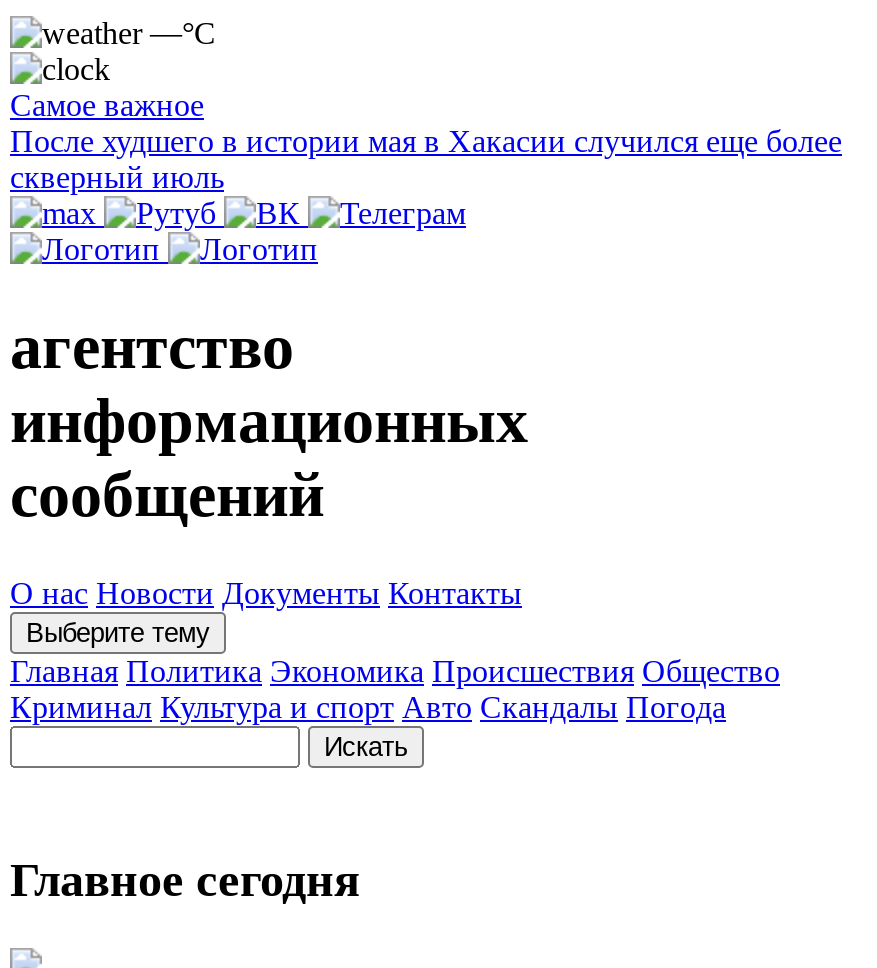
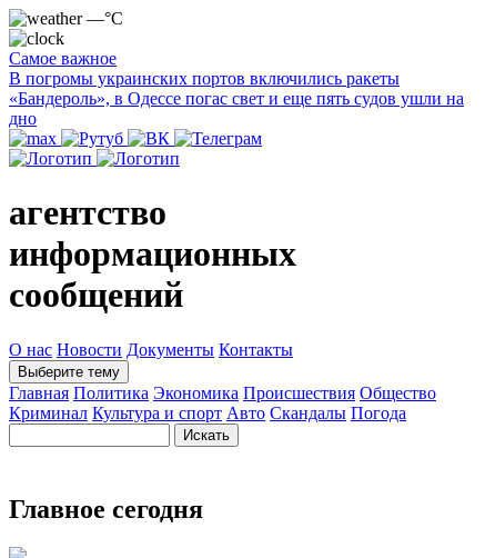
- После худшего в истории мая в Хакасии случился еще более
- скверный июль
+ В погромы украинских портов включились ракеты
+ «Бандероль», в Одессе погас свет и еще пять судов ушли на
+ дно
